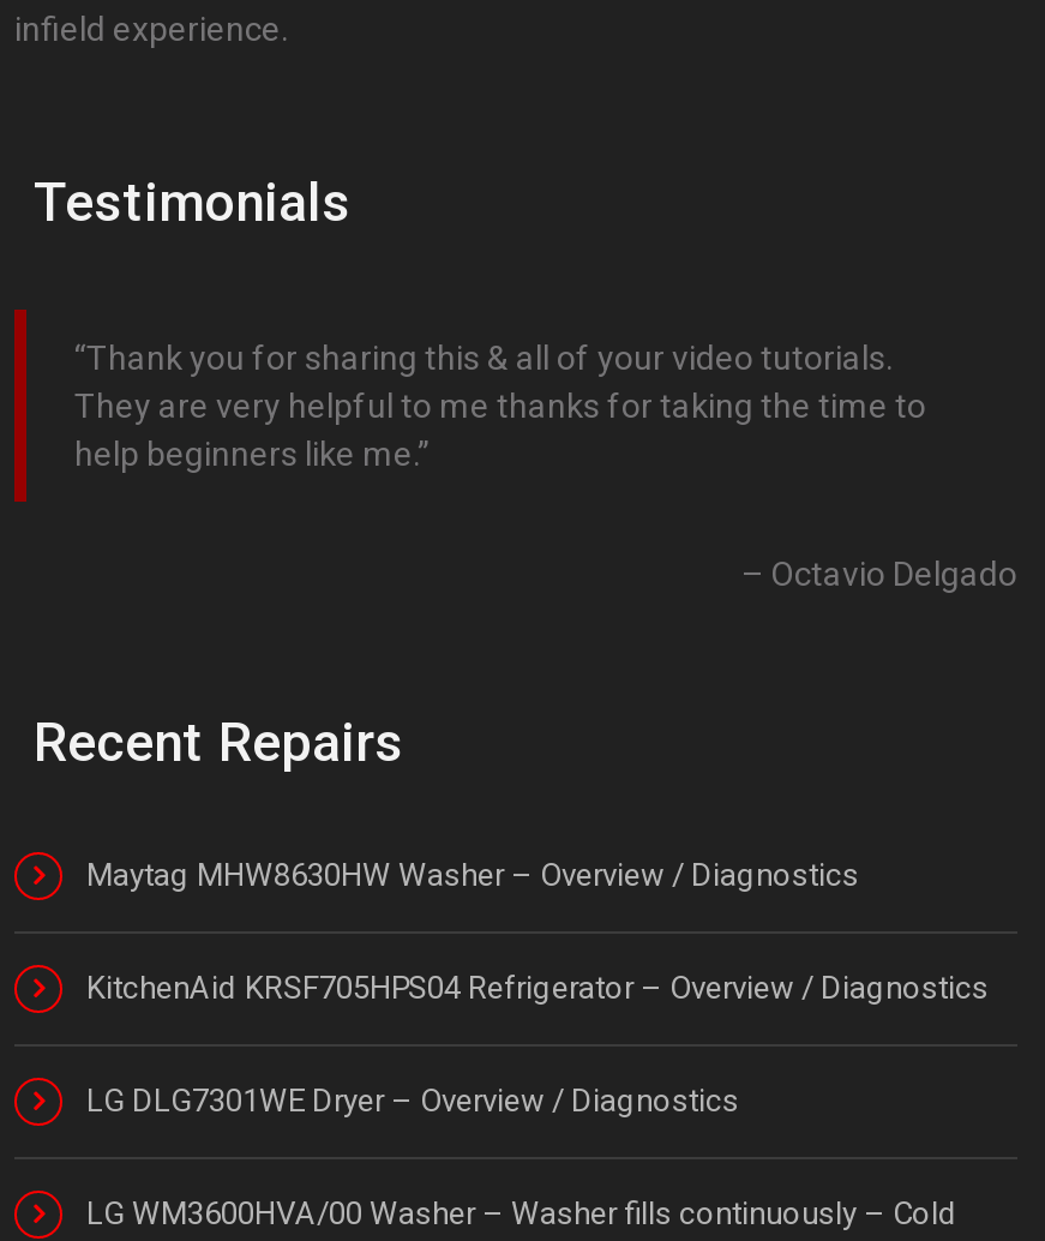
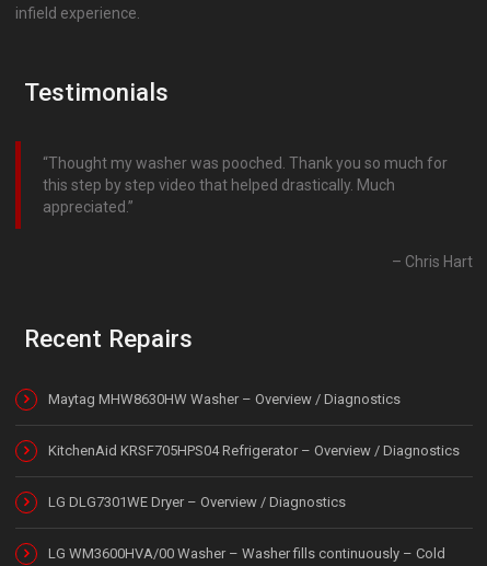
- Thank you for sharing this & all of your video tutorials.
- They are very helpful to me thanks for taking the time to
- help beginners like me.
+ Thought my washer was pooched. Thank you so much for
+ this step by step video that helped drastically. Much
+ appreciated.

- Octavio Delgado
+ Chris Hart
